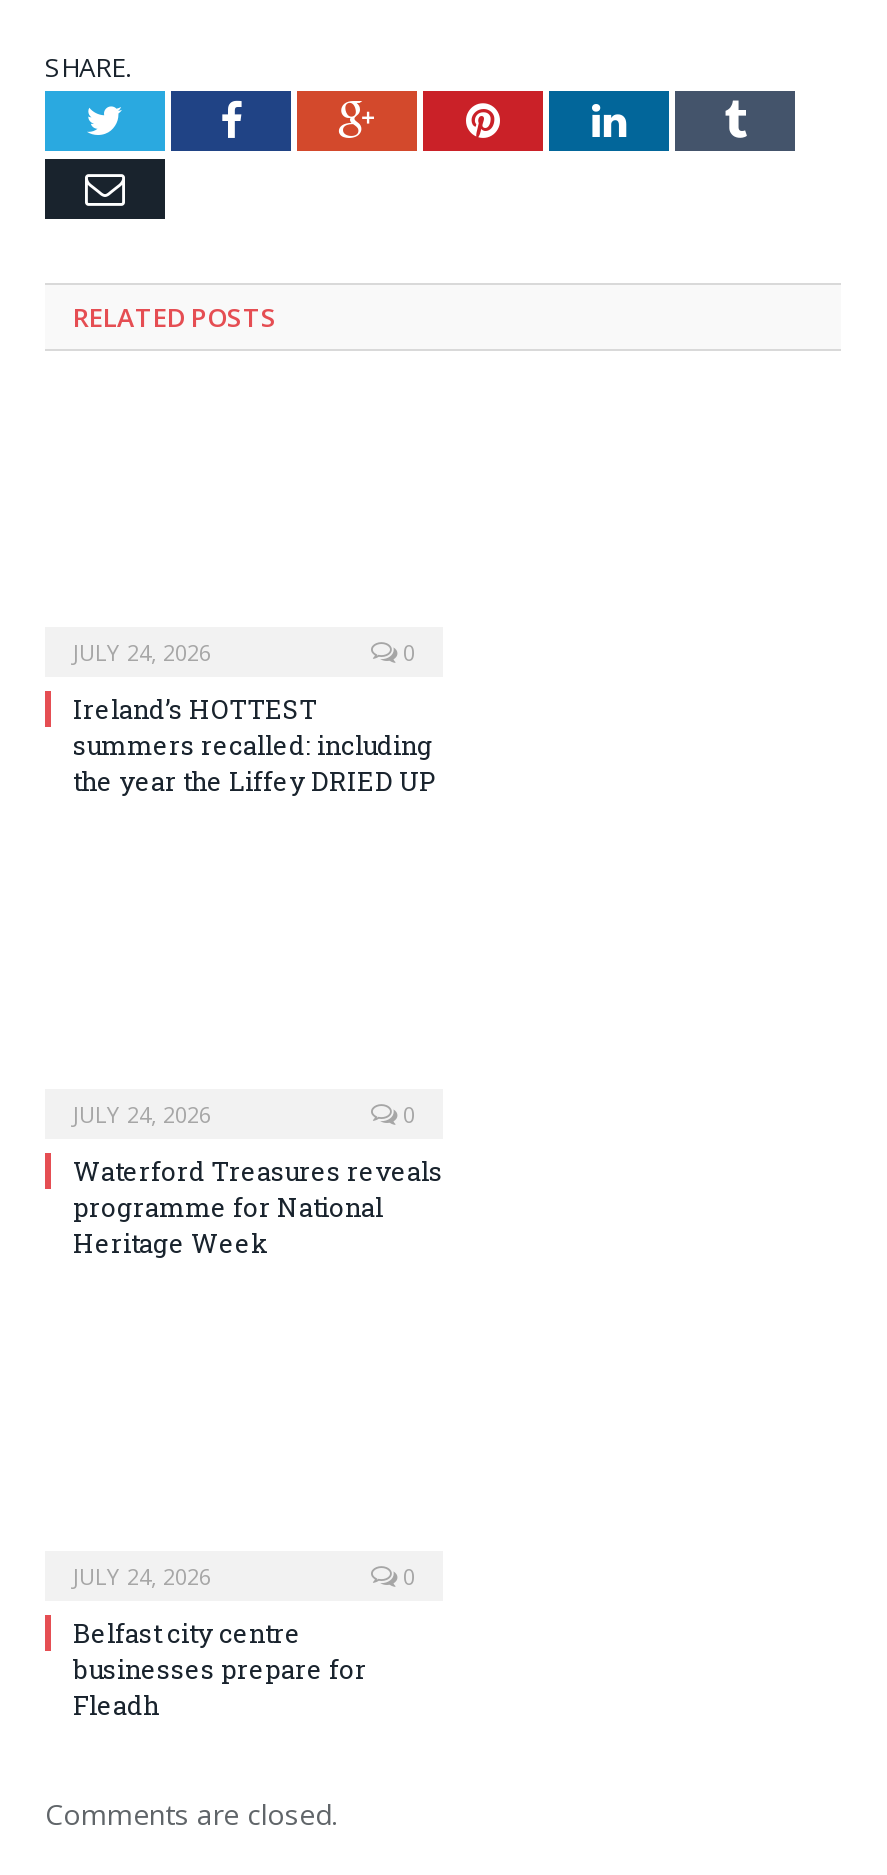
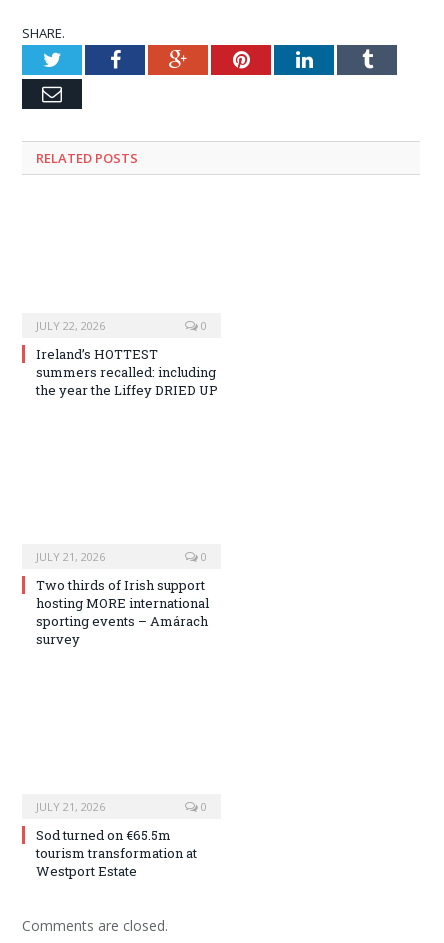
- JULY 24, 2026
+ JULY 22, 2026

- JULY 24, 2026
+ JULY 21, 2026

- Waterford Treasures reveals
- programme for National
- Heritage Week
+ Two thirds of Irish support
+ hosting MORE international
+ sporting events – Amárach
+ survey

- JULY 24, 2026
+ JULY 21, 2026

- Belfast city centre
- businesses prepare for
- Fleadh
+ Sod turned on €65.5m
+ tourism transformation at
+ Westport Estate
